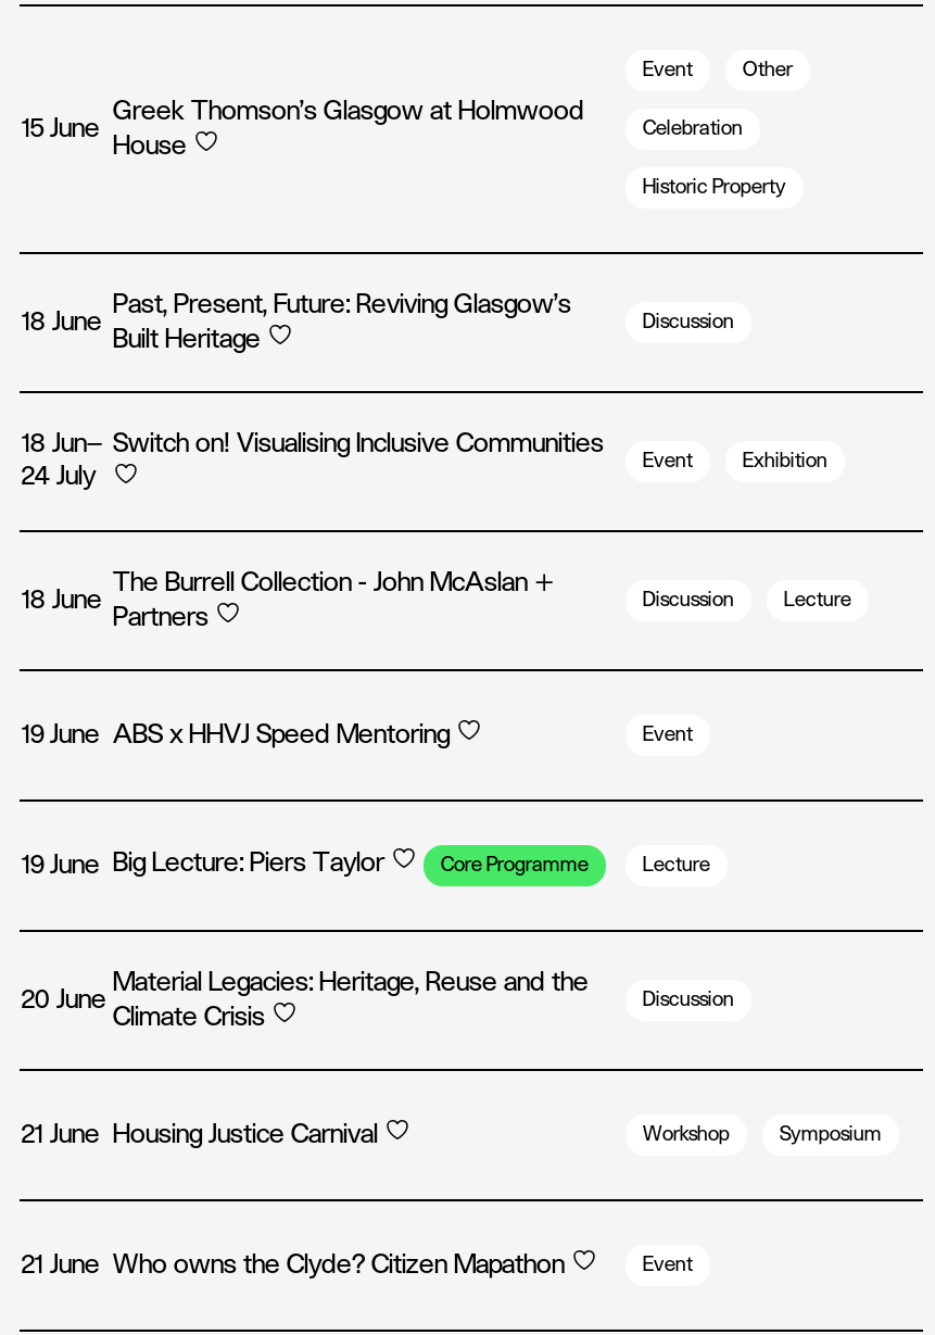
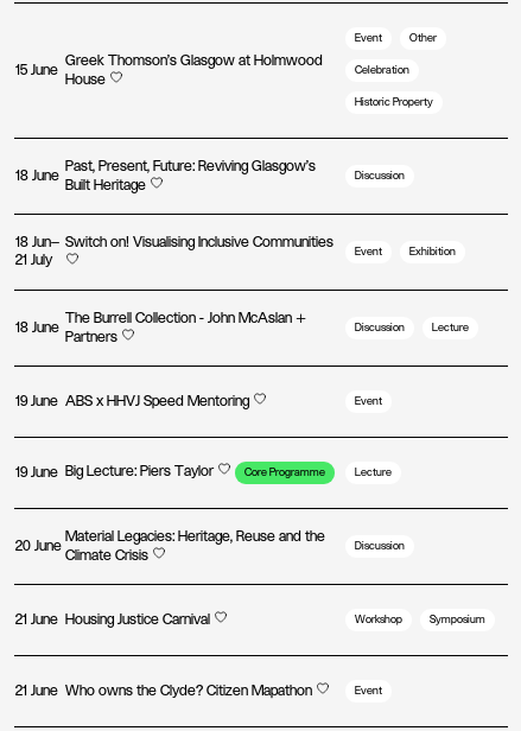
- 24 July
+ 21 July
